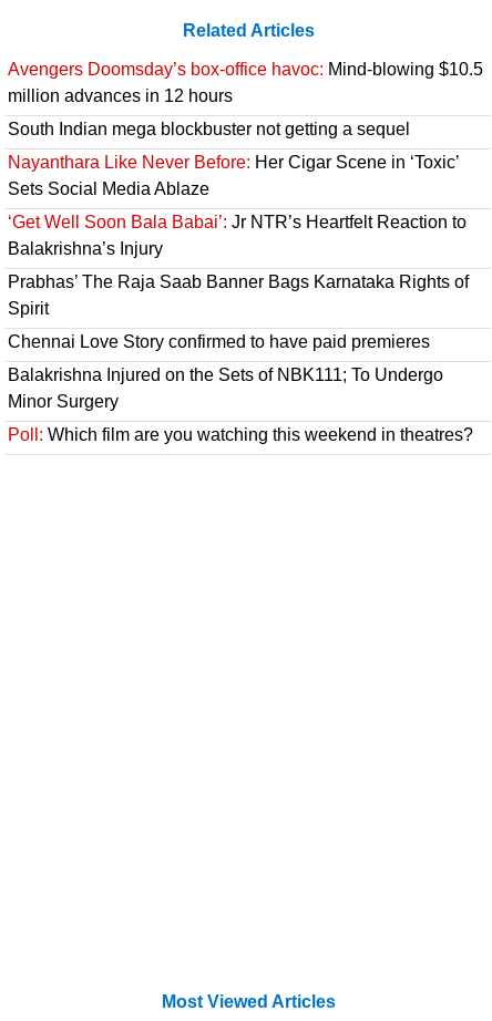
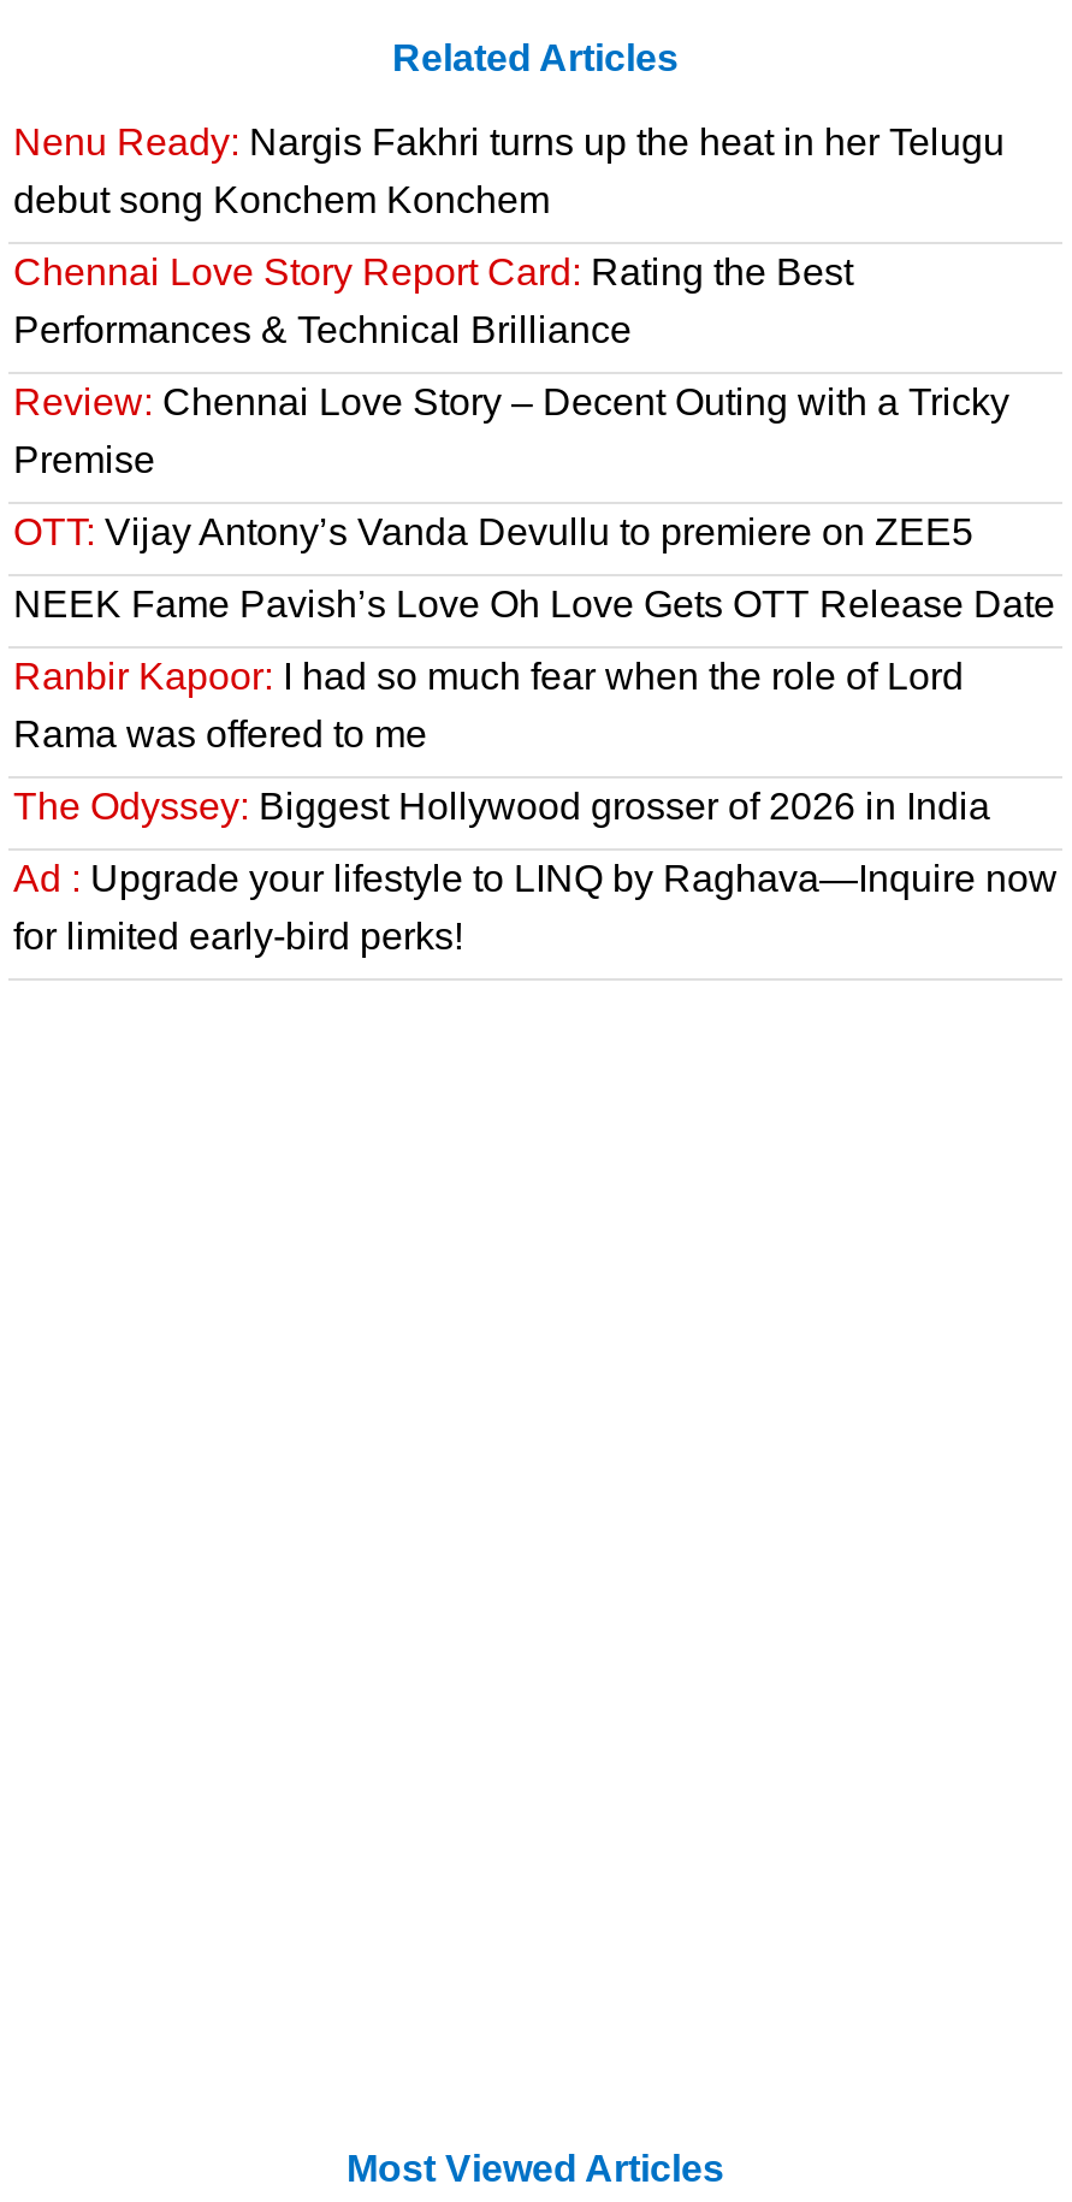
- Avengers Doomsday’s box-office havoc: Mind-blowing $10.5
- million advances in 12 hours
+ Nenu Ready: Nargis Fakhri turns up the heat in her Telugu
+ debut song Konchem Konchem

- South Indian mega blockbuster not getting a sequel
+ Chennai Love Story Report Card: Rating the Best
+ Performances & Technical Brilliance

- Nayanthara Like Never Before: Her Cigar Scene in ‘Toxic’
- Sets Social Media Ablaze
+ Review: Chennai Love Story – Decent Outing with a Tricky
+ Premise

- ‘Get Well Soon Bala Babai’: Jr NTR’s Heartfelt Reaction to
- Balakrishna’s Injury
+ OTT: Vijay Antony’s Vanda Devullu to premiere on ZEE5

- Prabhas’ The Raja Saab Banner Bags Karnataka Rights of
- Spirit
+ NEEK Fame Pavish’s Love Oh Love Gets OTT Release Date

- Chennai Love Story confirmed to have paid premieres
+ Ranbir Kapoor: I had so much fear when the role of Lord
+ Rama was offered to me

- Balakrishna Injured on the Sets of NBK111; To Undergo
- Minor Surgery
+ The Odyssey: Biggest Hollywood grosser of 2026 in India

- Poll: Which film are you watching this weekend in theatres?
+ Ad : Upgrade your lifestyle to LINQ by Raghava—Inquire now
+ for limited early-bird perks!
